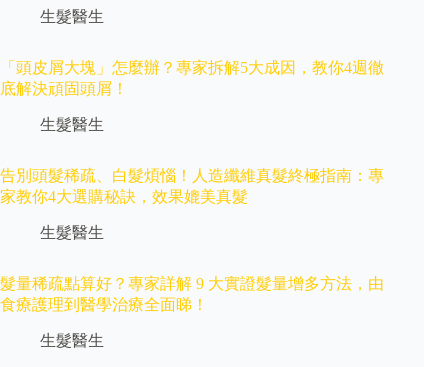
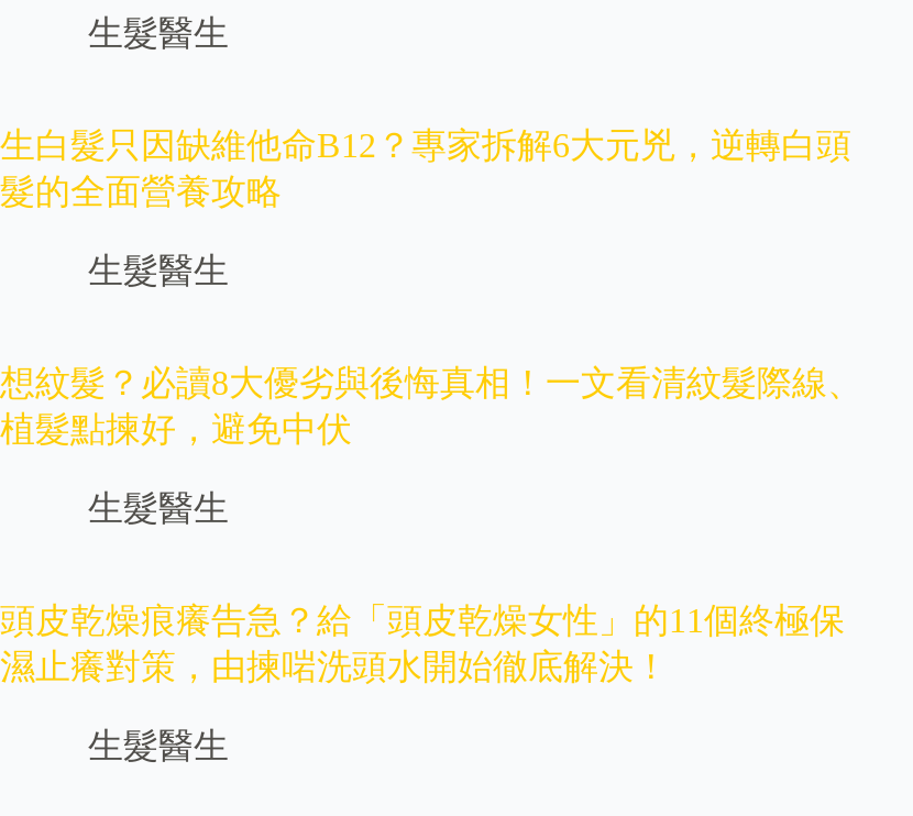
- 「頭皮屑大塊」怎麼辦？專家拆解5大成因，教你4週徹
- 底解決頑固頭屑！
+ 生白髮只因缺維他命B12？專家拆解6大元兇，逆轉白頭
+ 髮的全面營養攻略

- 告別頭髮稀疏、白髮煩惱！人造纖維真髮終極指南：專
- 家教你4大選購秘訣，效果媲美真髮
+ 想紋髮？必讀8大優劣與後悔真相！一文看清紋髮際線、
+ 植髮點揀好，避免中伏

- 髮量稀疏點算好？專家詳解 9 大實證髮量增多方法，由
- 食療護理到醫學治療全面睇！
+ 頭皮乾燥痕癢告急？給「頭皮乾燥女性」的11個終極保
+ 濕止癢對策，由揀啱洗頭水開始徹底解決！
